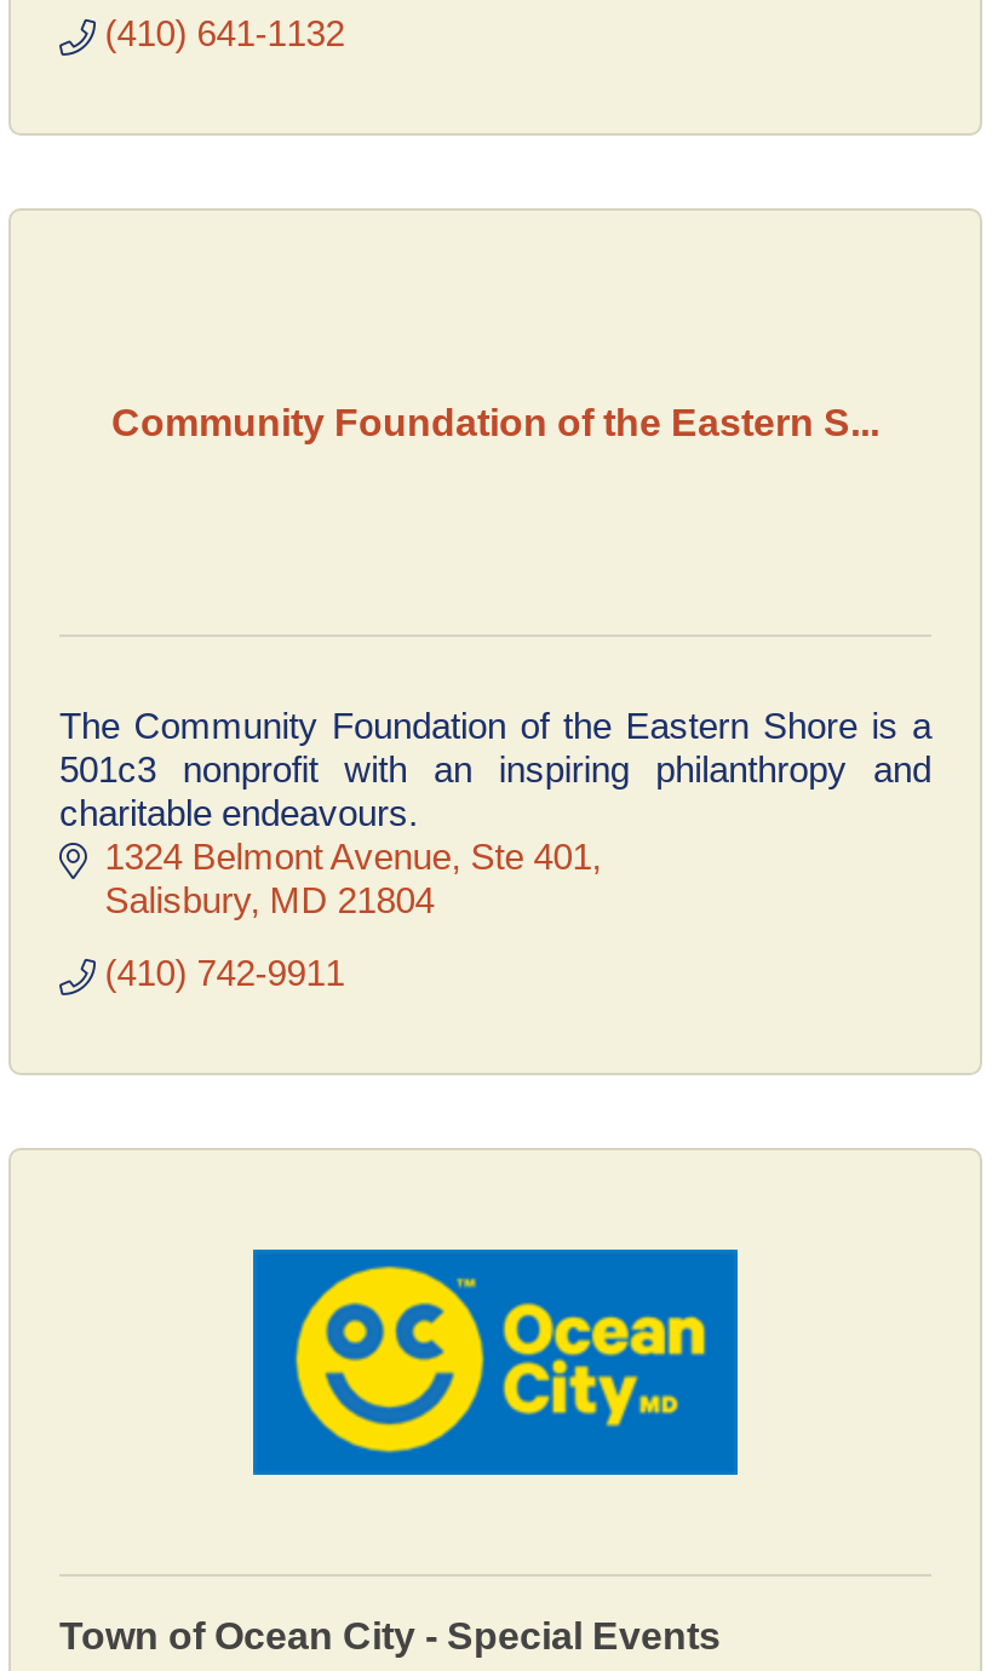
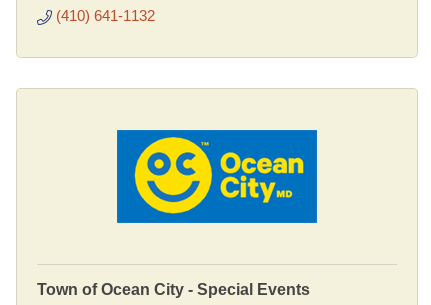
- Community Foundation of the Eastern S...

- The Community Foundation of the Eastern Shore is a
- 501c3 nonprofit with an inspiring philanthropy and
- charitable endeavours.
- 1324 Belmont Avenue, Ste 401
- Salisbury MD 21804
- (410) 742-9911
